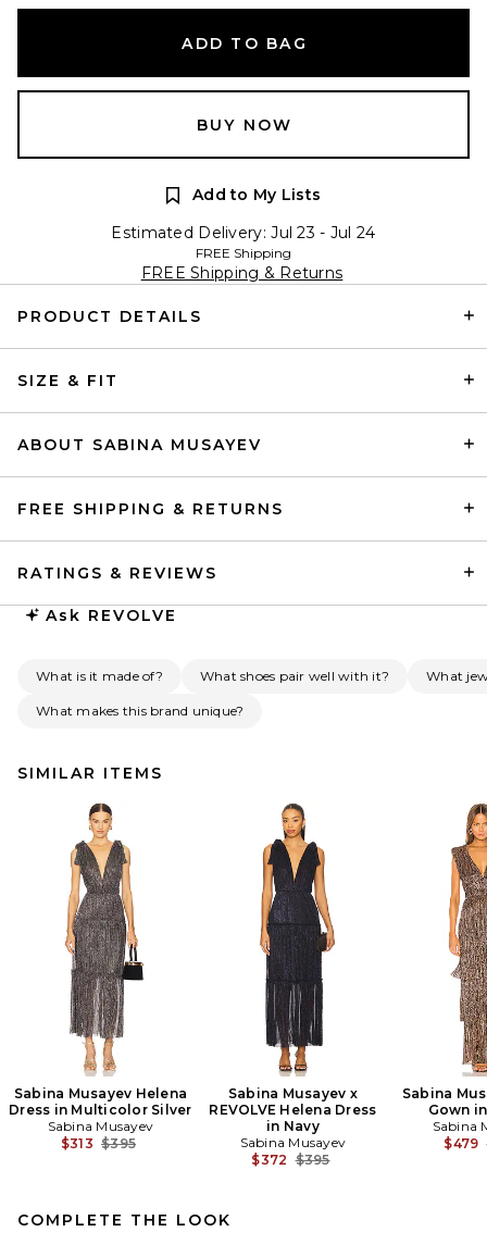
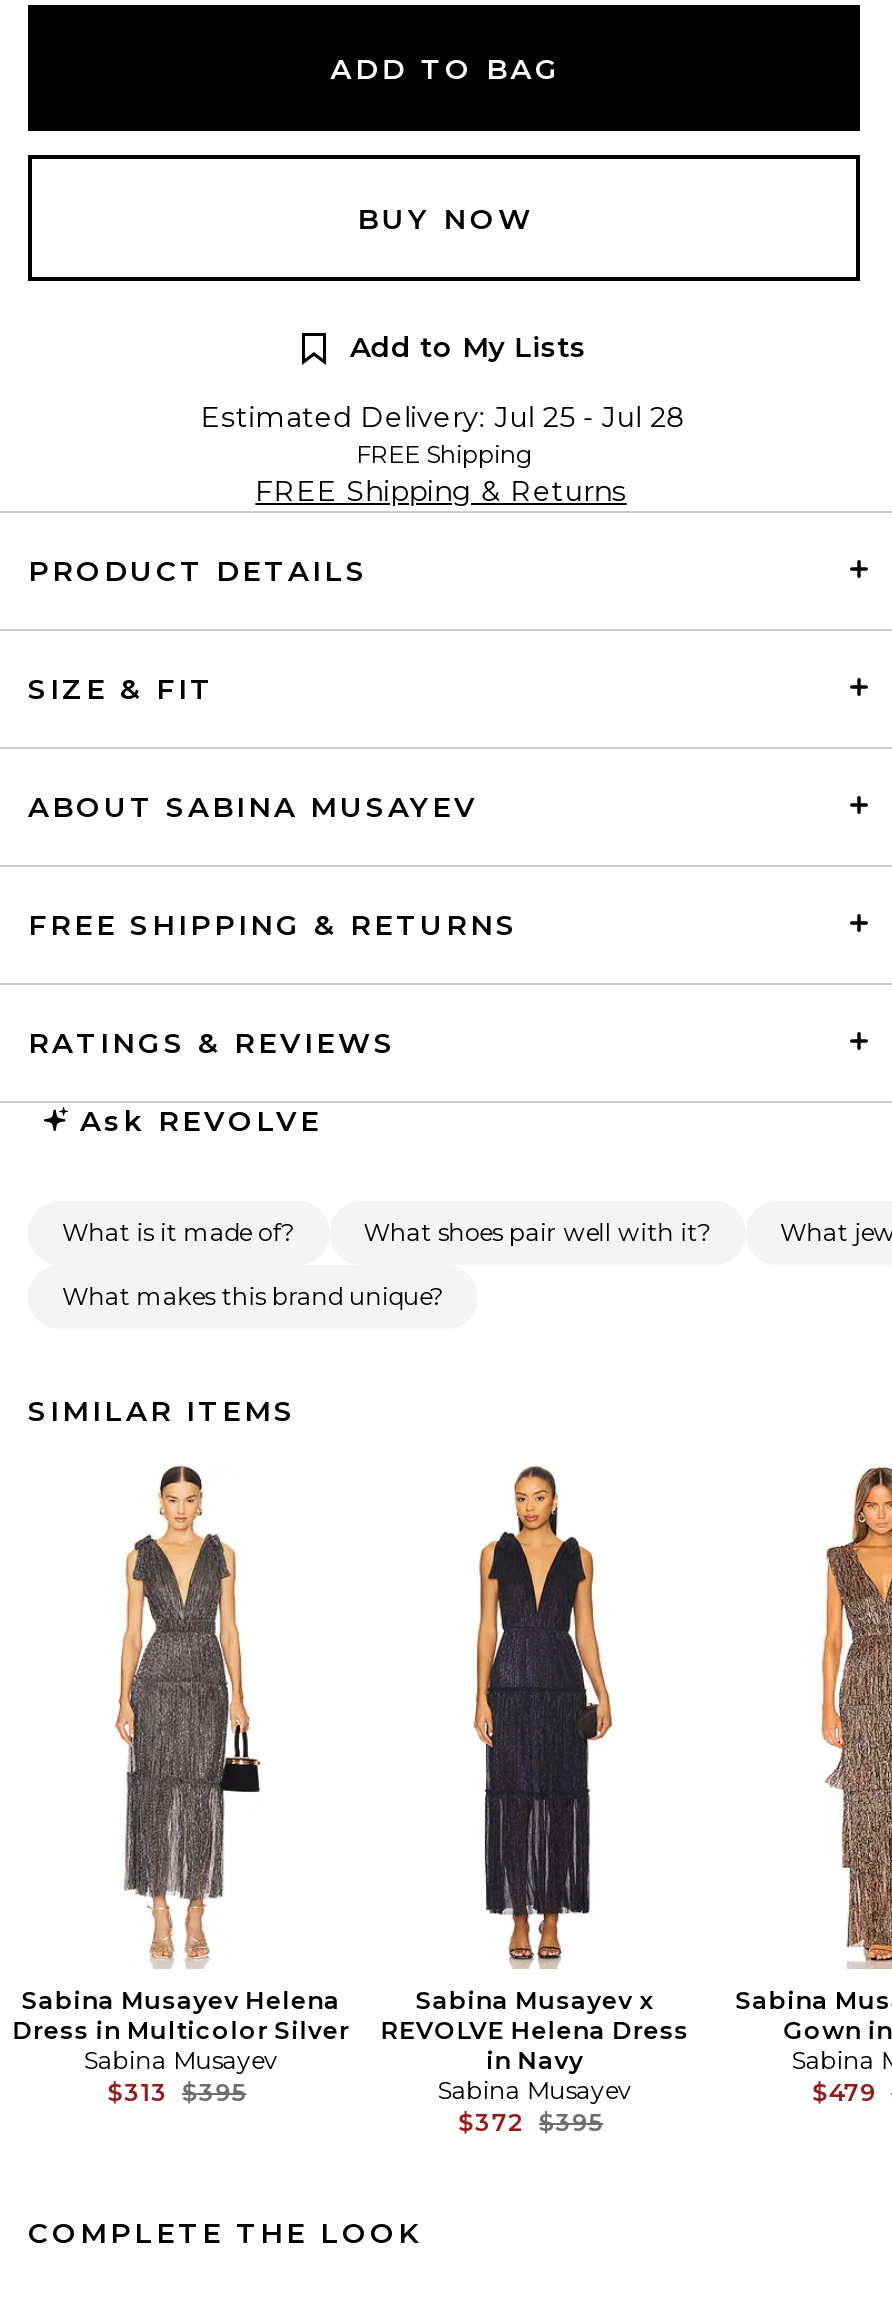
- Estimated Delivery: Jul 23 - Jul 24
+ Estimated Delivery: Jul 25 - Jul 28
